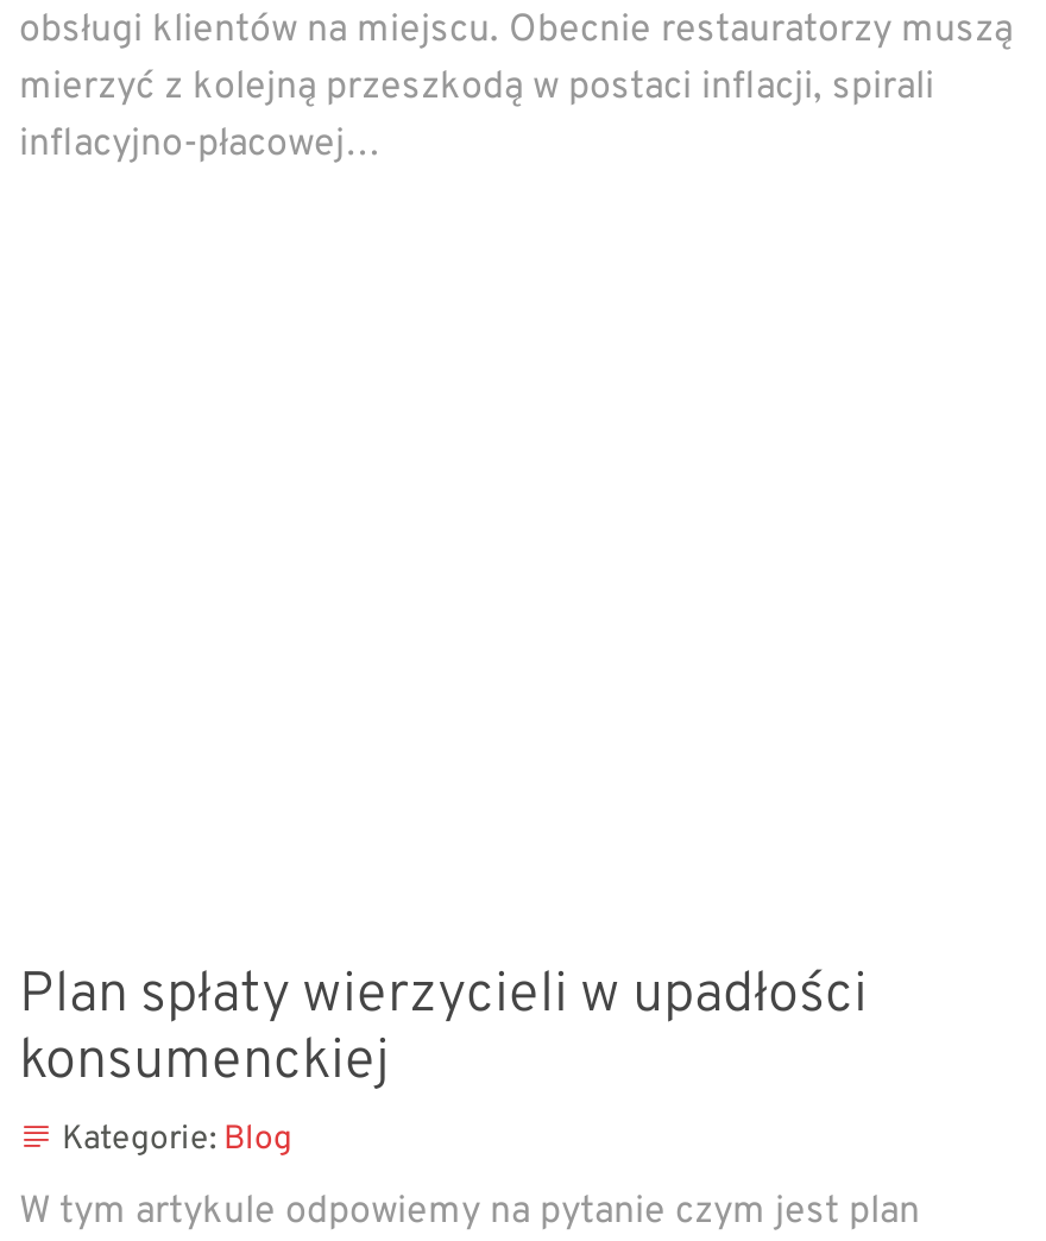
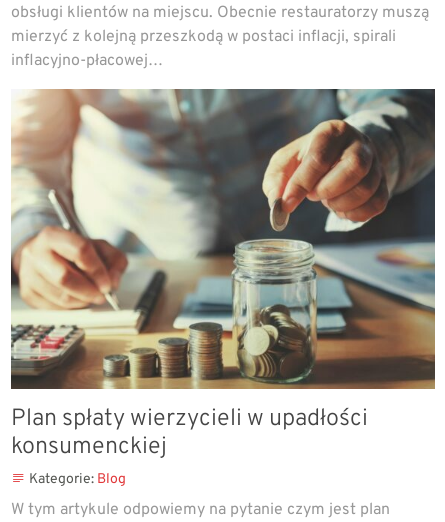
+ [image]
